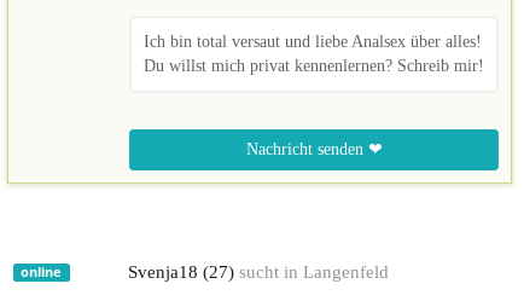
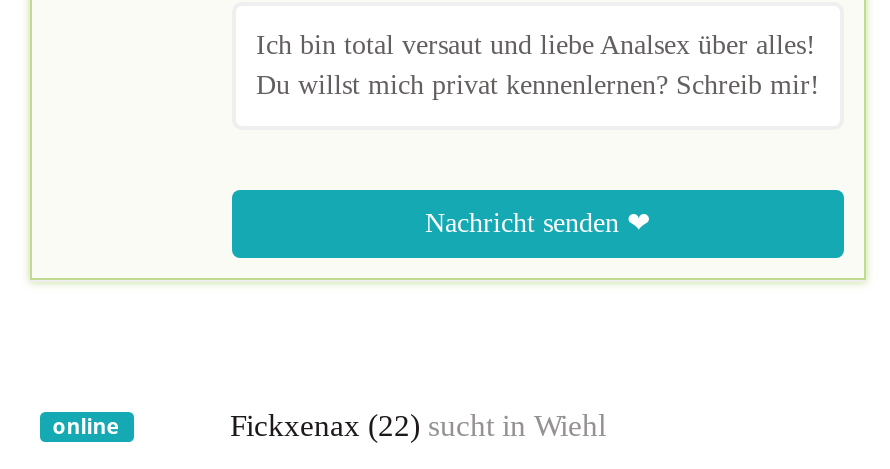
- Svenja18 (27) sucht in Langenfeld
+ Fickxenax (22) sucht in Wiehl
